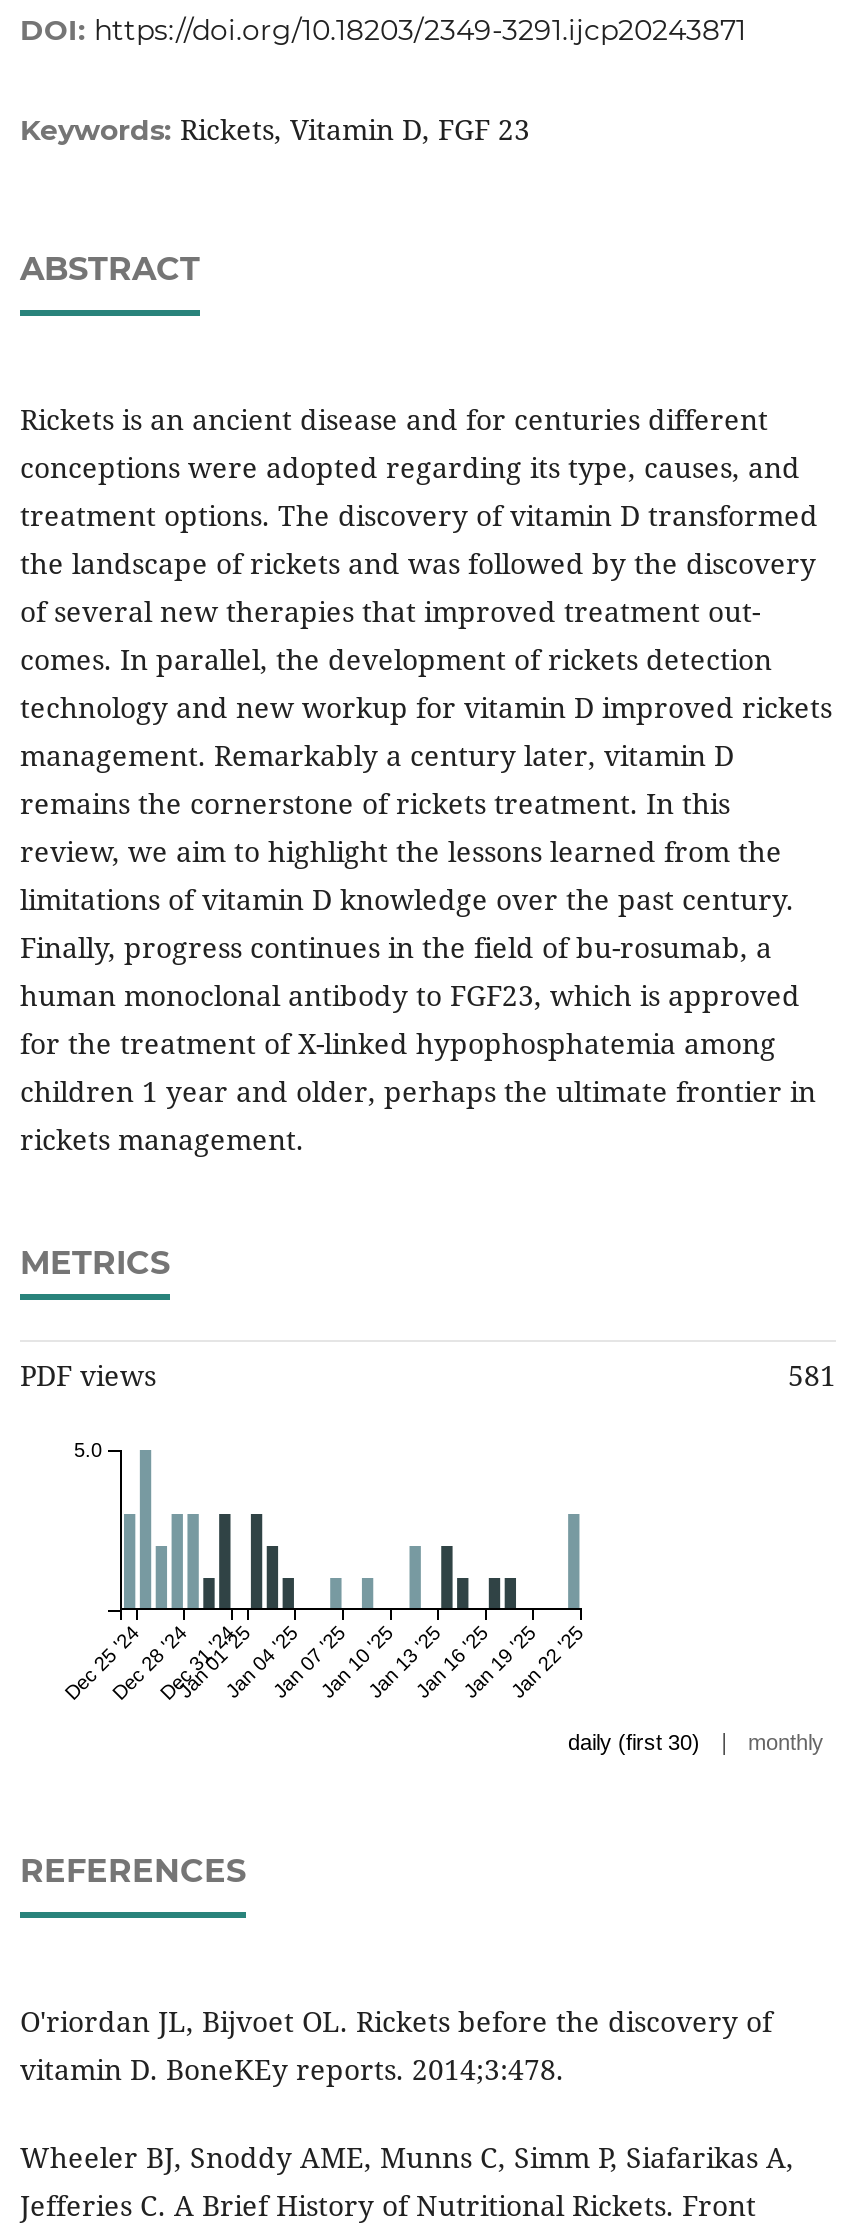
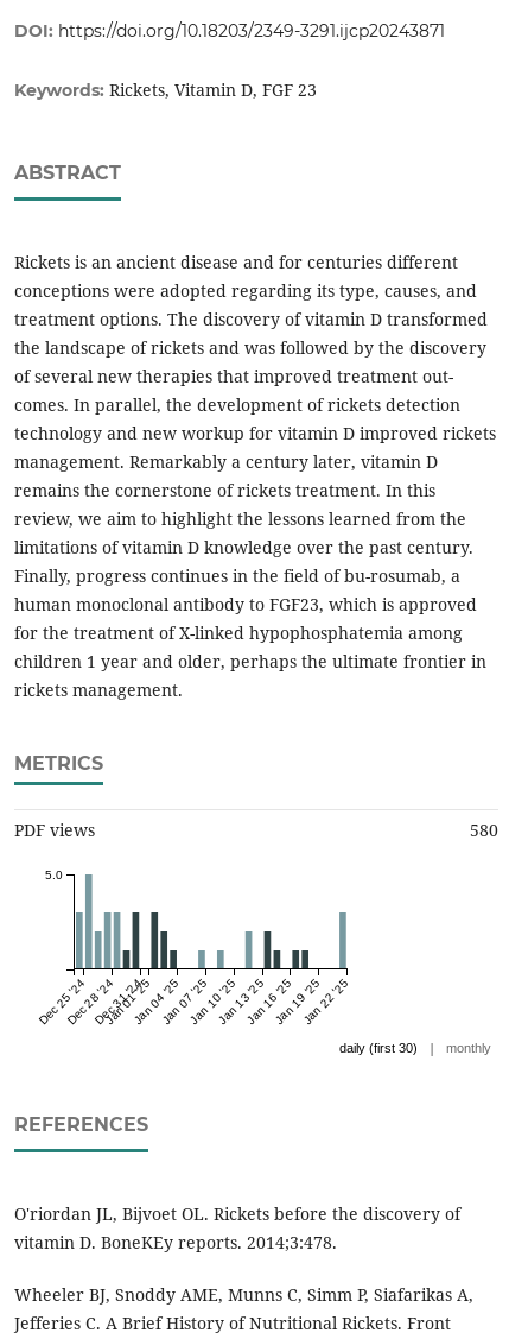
- 581
+ 580
